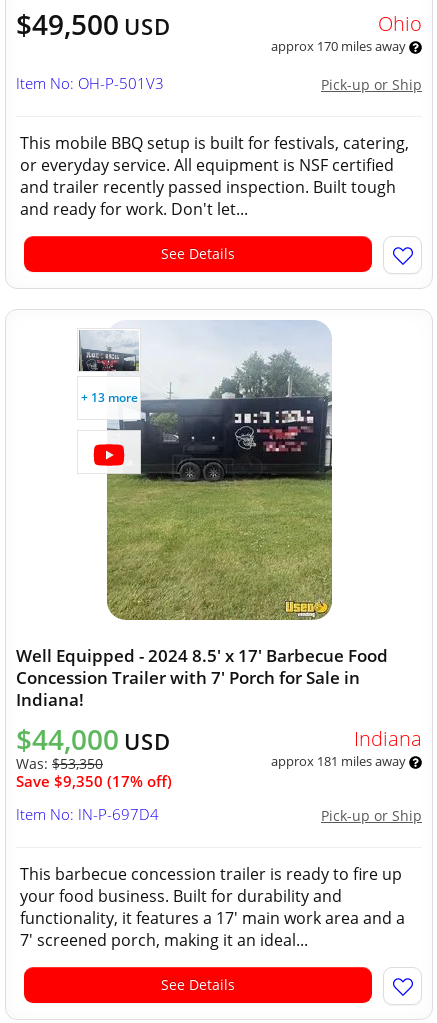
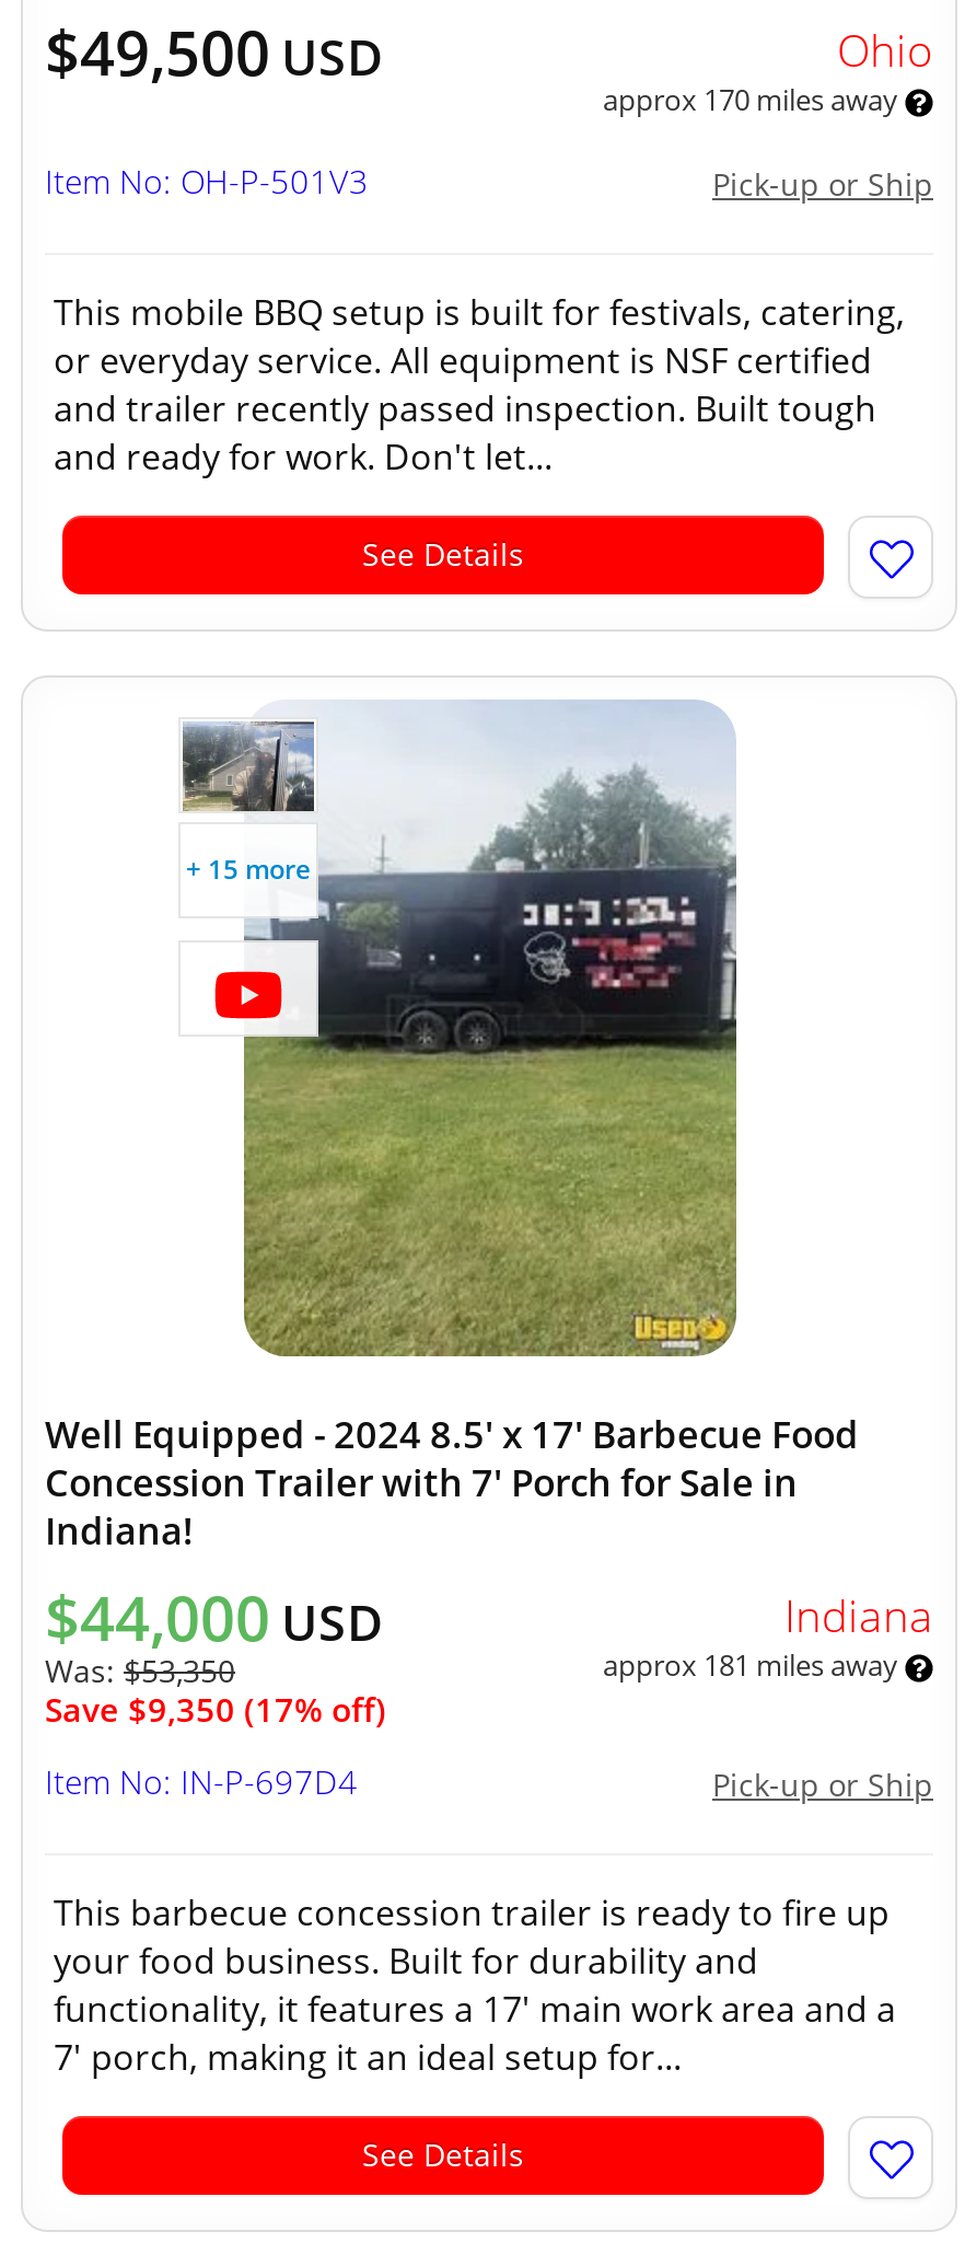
- [image]
- + 13 more
+ [image]
+ + 15 more

- 7' screened porch, making it an ideal...
+ 7' porch, making it an ideal setup for...
